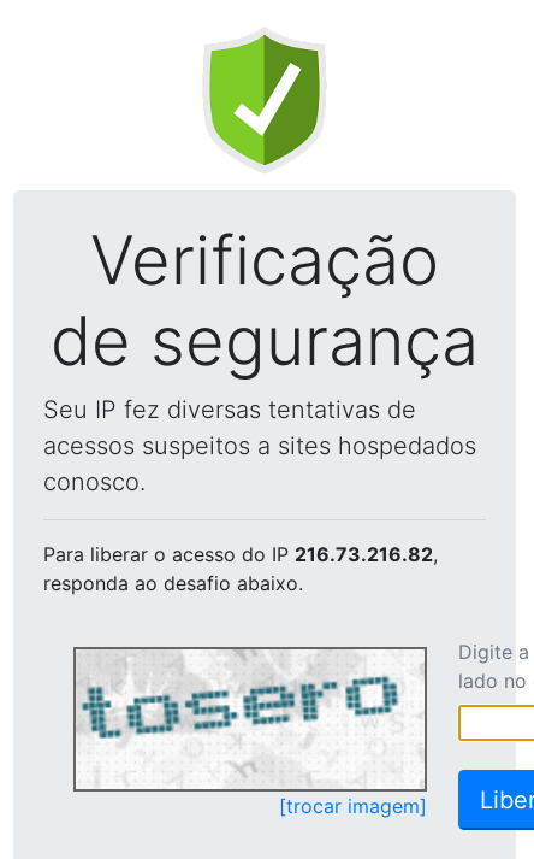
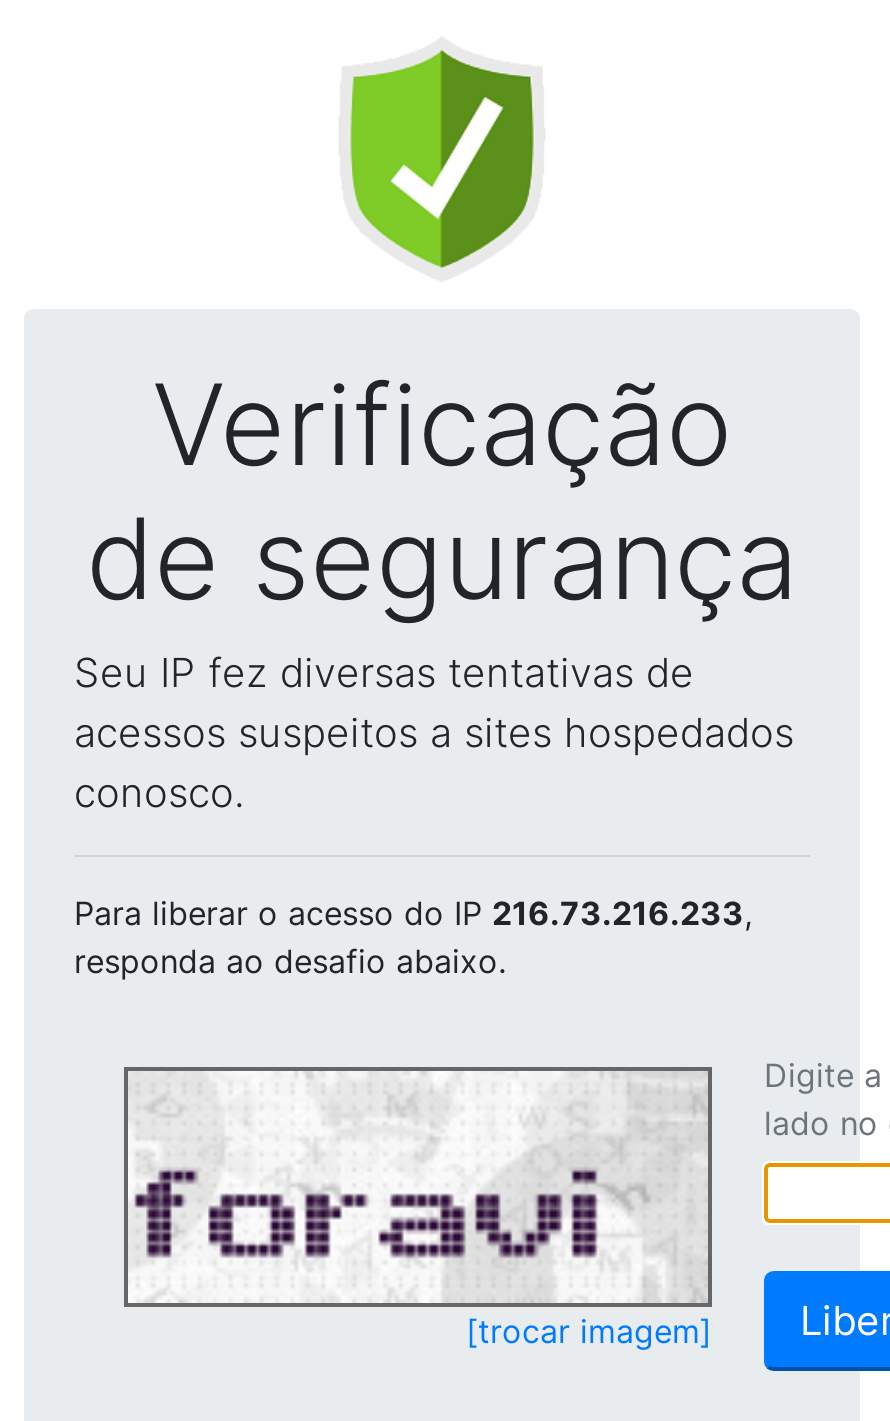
- Para liberar o acesso do IP 216.73.216.82,
+ Para liberar o acesso do IP 216.73.216.233,

- [image]
+ [image]
